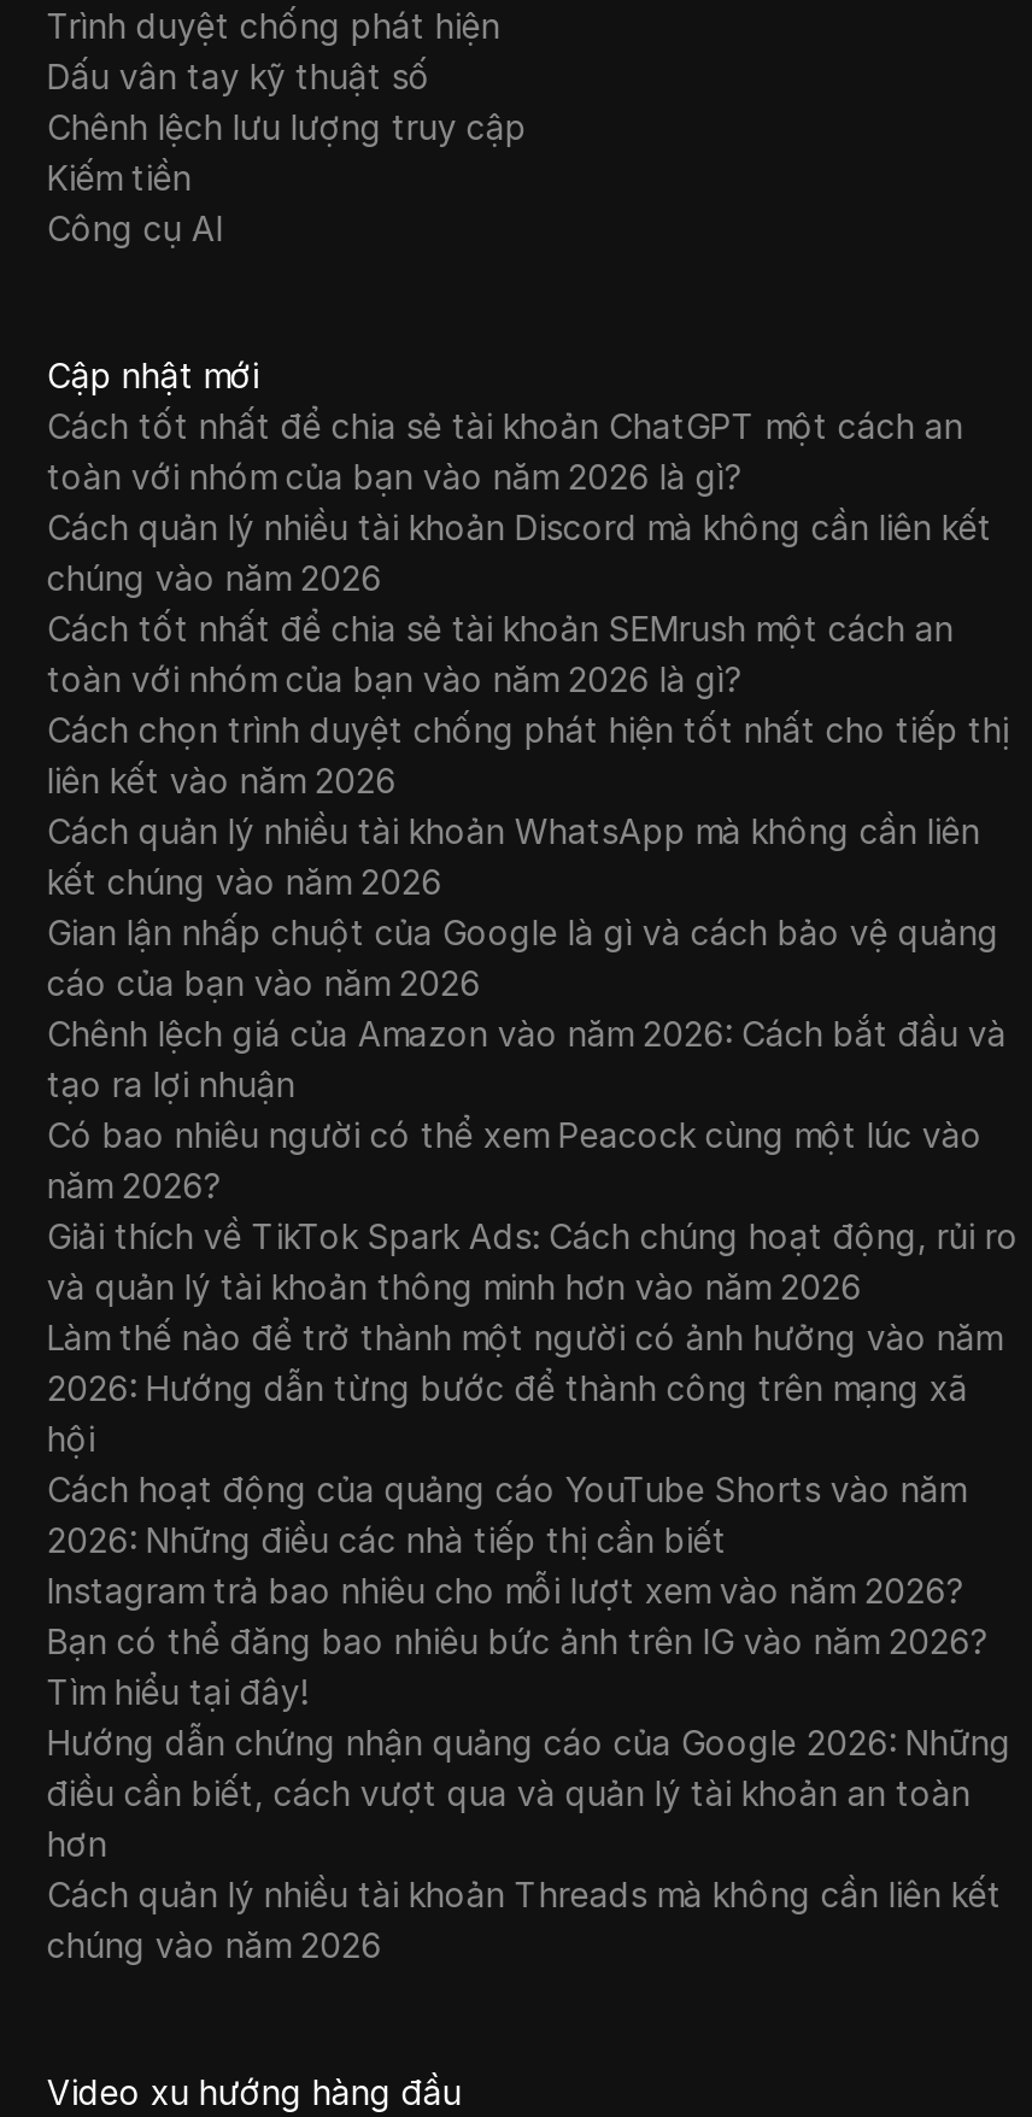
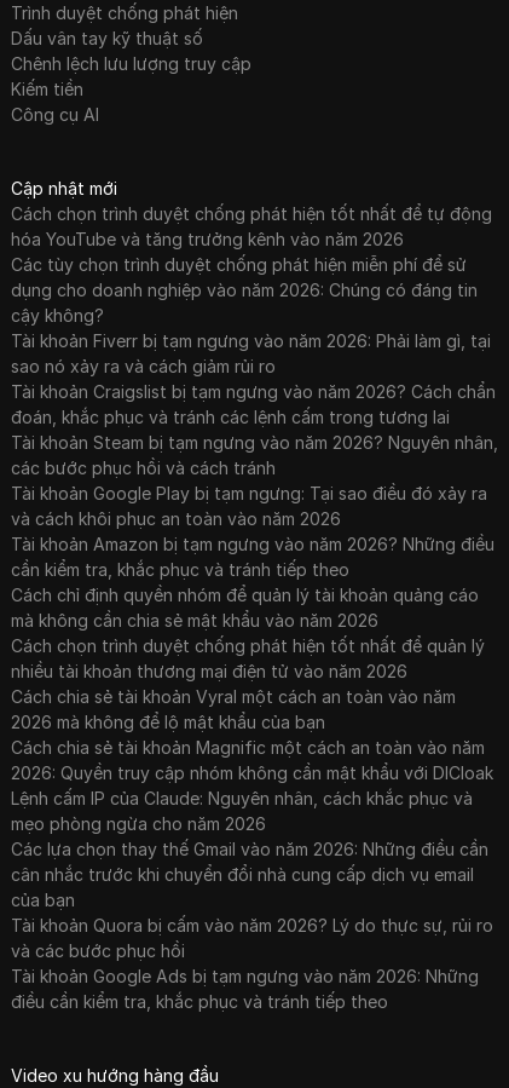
- Cách tốt nhất để chia sẻ tài khoản ChatGPT một cách an
- toàn với nhóm của bạn vào năm 2026 là gì?
- Cách quản lý nhiều tài khoản Discord mà không cần liên kết
- chúng vào năm 2026
- Cách tốt nhất để chia sẻ tài khoản SEMrush một cách an
- toàn với nhóm của bạn vào năm 2026 là gì?
- Cách chọn trình duyệt chống phát hiện tốt nhất cho tiếp thị
- liên kết vào năm 2026
- Cách quản lý nhiều tài khoản WhatsApp mà không cần liên
- kết chúng vào năm 2026
- Gian lận nhấp chuột của Google là gì và cách bảo vệ quảng
- cáo của bạn vào năm 2026
- Chênh lệch giá của Amazon vào năm 2026: Cách bắt đầu và
- tạo ra lợi nhuận
- Có bao nhiêu người có thể xem Peacock cùng một lúc vào
- năm 2026?
- Giải thích về TikTok Spark Ads: Cách chúng hoạt động, rủi ro
- và quản lý tài khoản thông minh hơn vào năm 2026
- Làm thế nào để trở thành một người có ảnh hưởng vào năm
- 2026: Hướng dẫn từng bước để thành công trên mạng xã
- hội
- Cách hoạt động của quảng cáo YouTube Shorts vào năm
- 2026: Những điều các nhà tiếp thị cần biết
- Instagram trả bao nhiêu cho mỗi lượt xem vào năm 2026?
- Bạn có thể đăng bao nhiêu bức ảnh trên IG vào năm 2026?
- Tìm hiểu tại đây!
- Hướng dẫn chứng nhận quảng cáo của Google 2026: Những
- điều cần biết, cách vượt qua và quản lý tài khoản an toàn
- hơn
- Cách quản lý nhiều tài khoản Threads mà không cần liên kết
- chúng vào năm 2026
+ Cách chọn trình duyệt chống phát hiện tốt nhất để tự động
+ hóa YouTube và tăng trưởng kênh vào năm 2026
+ Các tùy chọn trình duyệt chống phát hiện miễn phí để sử
+ dụng cho doanh nghiệp vào năm 2026: Chúng có đáng tin
+ cậy không?
+ Tài khoản Fiverr bị tạm ngưng vào năm 2026: Phải làm gì, tại
+ sao nó xảy ra và cách giảm rủi ro
+ Tài khoản Craigslist bị tạm ngưng vào năm 2026? Cách chẩn
+ đoán, khắc phục và tránh các lệnh cấm trong tương lai
+ Tài khoản Steam bị tạm ngưng vào năm 2026? Nguyên nhân,
+ các bước phục hồi và cách tránh
+ Tài khoản Google Play bị tạm ngưng: Tại sao điều đó xảy ra
+ và cách khôi phục an toàn vào năm 2026
+ Tài khoản Amazon bị tạm ngưng vào năm 2026? Những điều
+ cần kiểm tra, khắc phục và tránh tiếp theo
+ Cách chỉ định quyền nhóm để quản lý tài khoản quảng cáo
+ mà không cần chia sẻ mật khẩu vào năm 2026
+ Cách chọn trình duyệt chống phát hiện tốt nhất để quản lý
+ nhiều tài khoản thương mại điện tử vào năm 2026
+ Cách chia sẻ tài khoản Vyral một cách an toàn vào năm
+ 2026 mà không để lộ mật khẩu của bạn
+ Cách chia sẻ tài khoản Magnific một cách an toàn vào năm
+ 2026: Quyền truy cập nhóm không cần mật khẩu với DICloak
+ Lệnh cấm IP của Claude: Nguyên nhân, cách khắc phục và
+ mẹo phòng ngừa cho năm 2026
+ Các lựa chọn thay thế Gmail vào năm 2026: Những điều cần
+ cân nhắc trước khi chuyển đổi nhà cung cấp dịch vụ email
+ của bạn
+ Tài khoản Quora bị cấm vào năm 2026? Lý do thực sự, rủi ro
+ và các bước phục hồi
+ Tài khoản Google Ads bị tạm ngưng vào năm 2026: Những
+ điều cần kiểm tra, khắc phục và tránh tiếp theo
